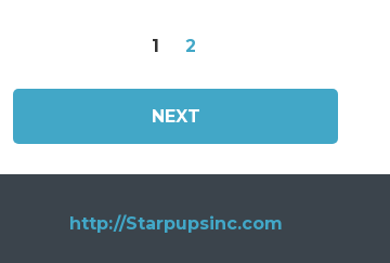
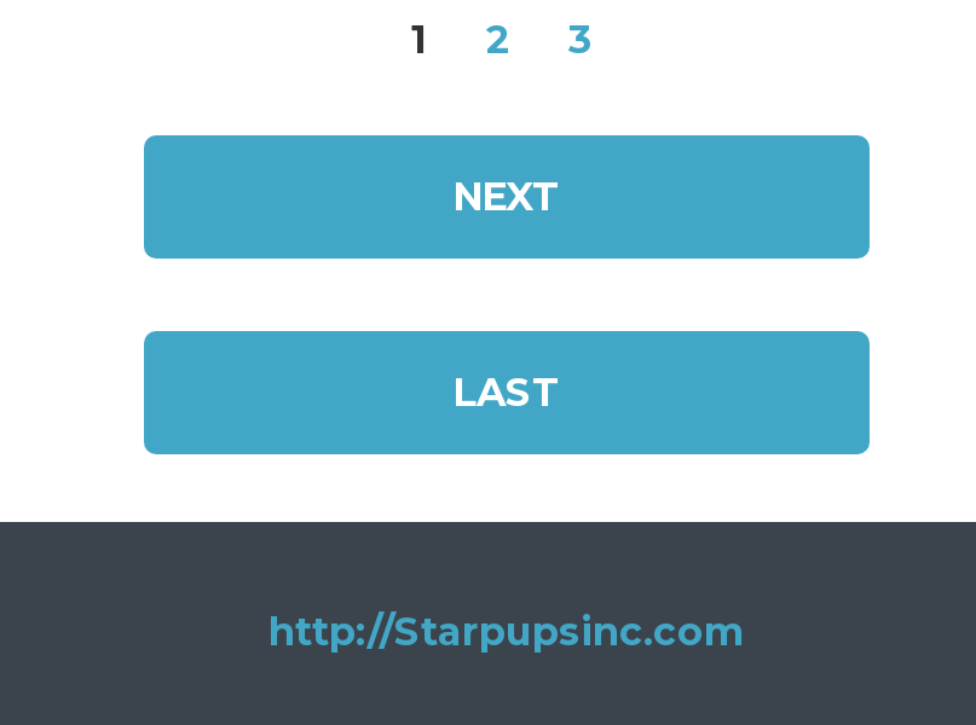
+ 3

+ LAST
